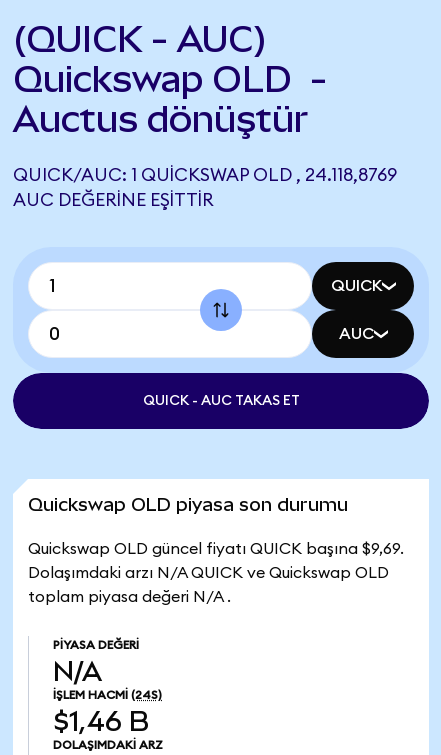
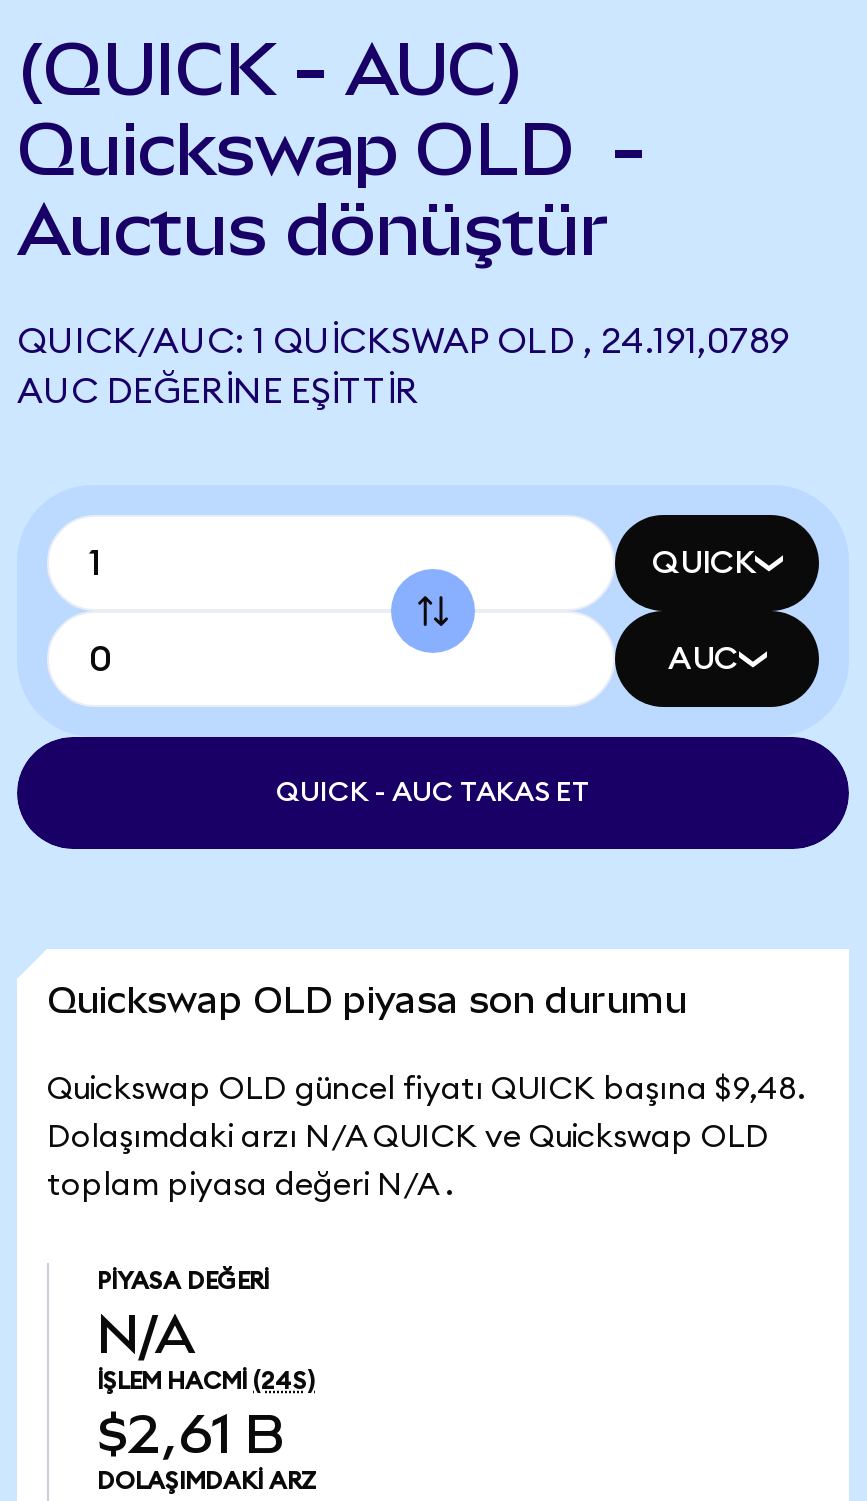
- QUICK/AUC: 1 QUICKSWAP OLD , 24.118,8769
+ QUICK/AUC: 1 QUICKSWAP OLD , 24.191,0789

- Quickswap OLD güncel fiyatı QUICK başına $9,69.
+ Quickswap OLD güncel fiyatı QUICK başına $9,48.

- $1,46 B
+ $2,61 B
